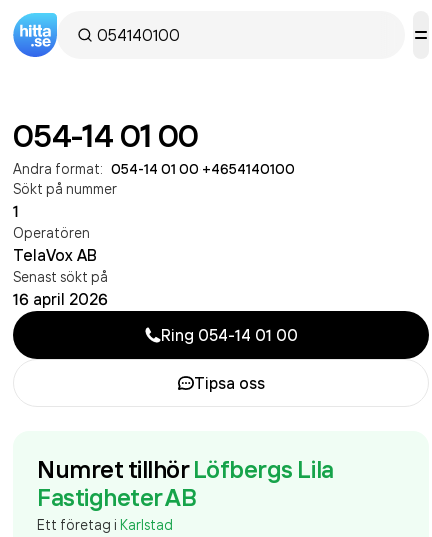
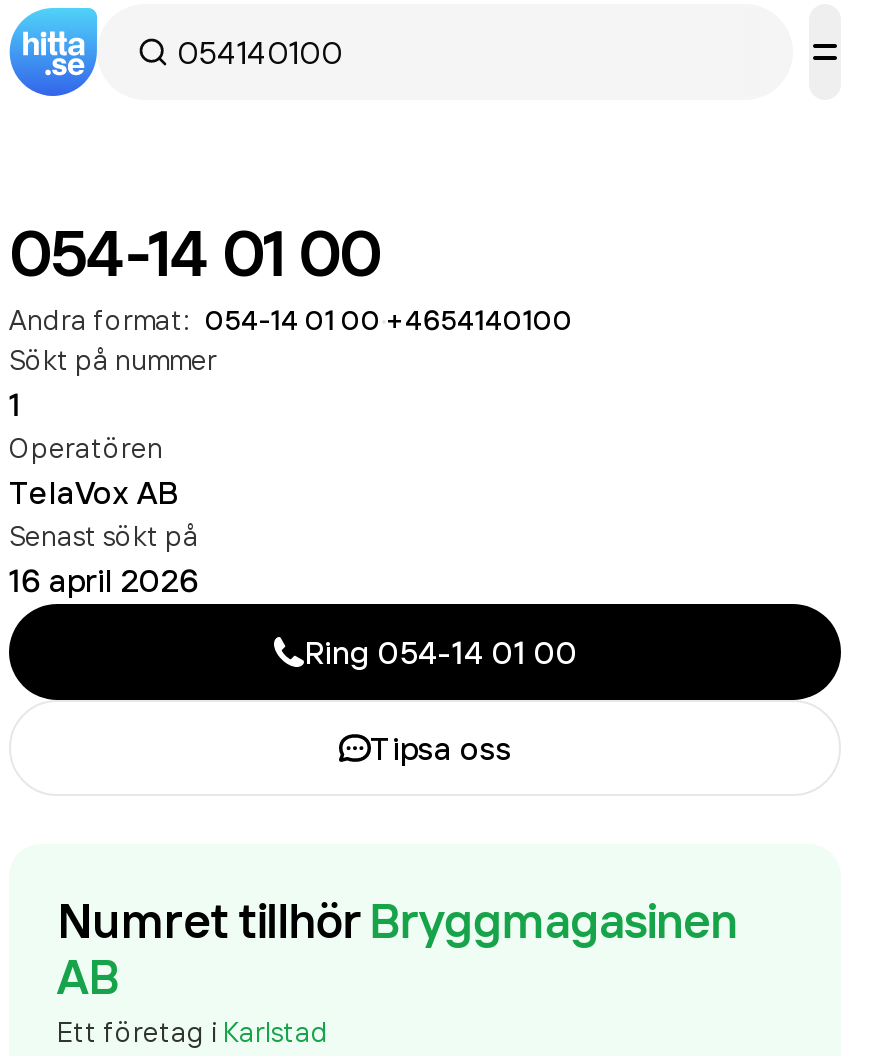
- Numret tillhör Löfbergs Lila
- Fastigheter AB
+ Numret tillhör Bryggmagasinen
+ AB
